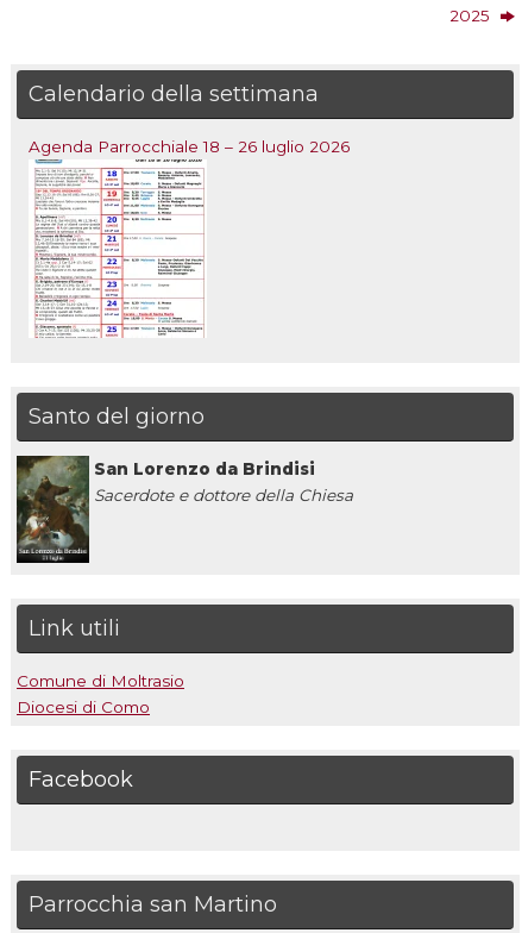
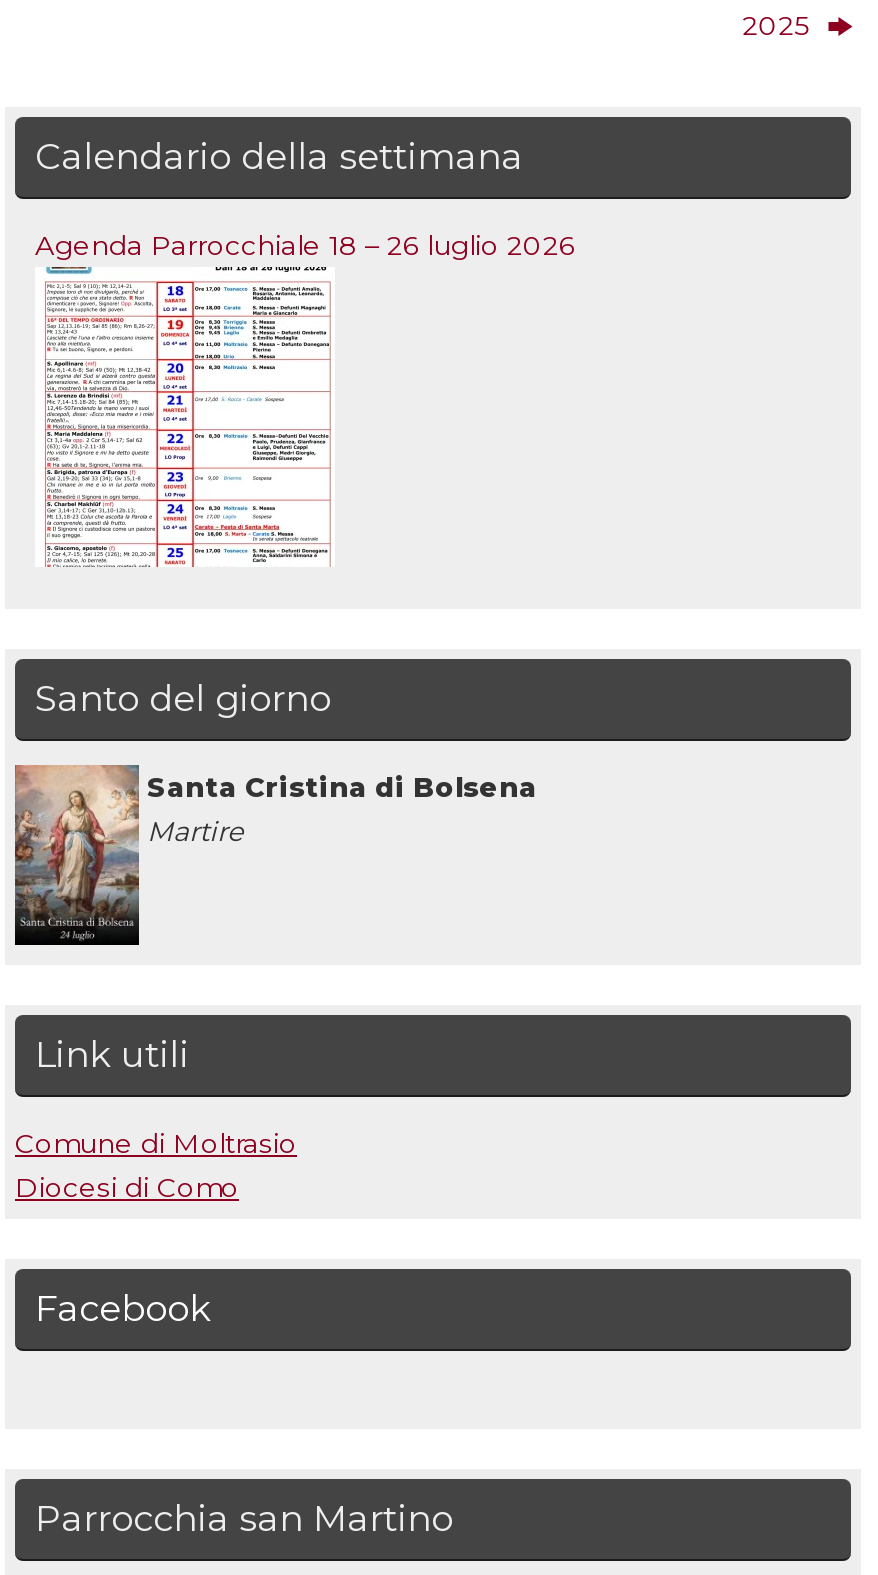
- [image]
- San Lorenzo da Brindisi
- Sacerdote e dottore della Chiesa
+ [image]
+ Santa Cristina di Bolsena
+ Martire
